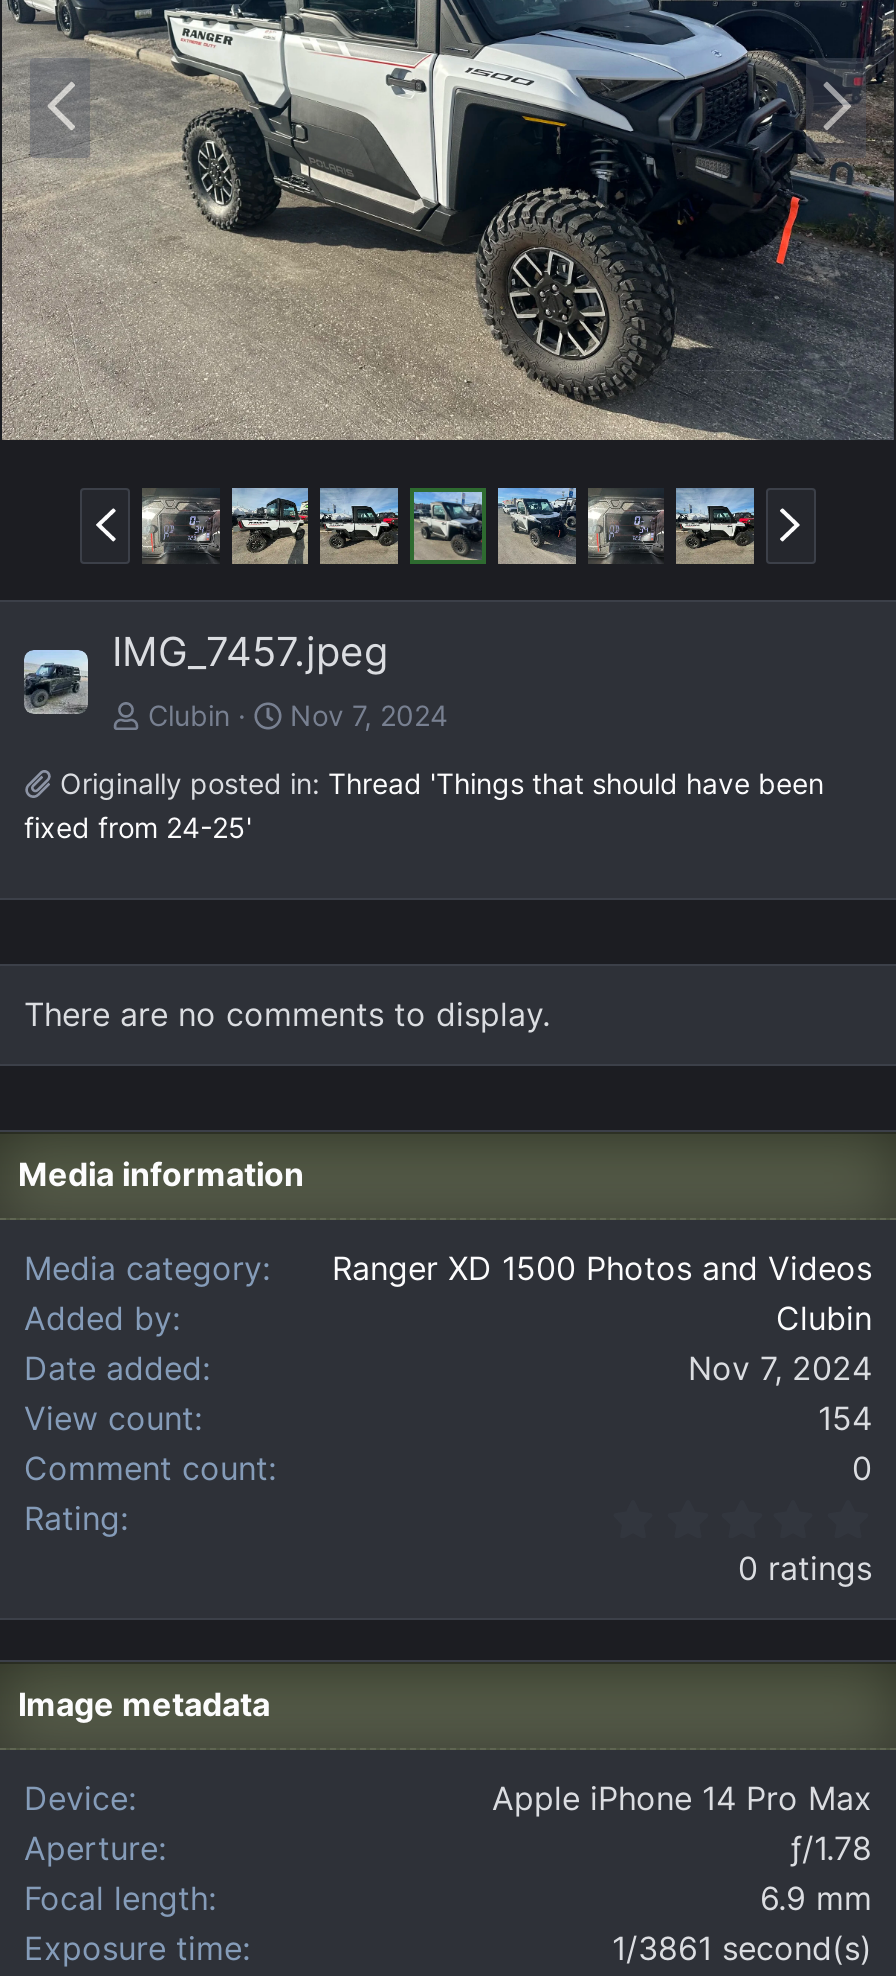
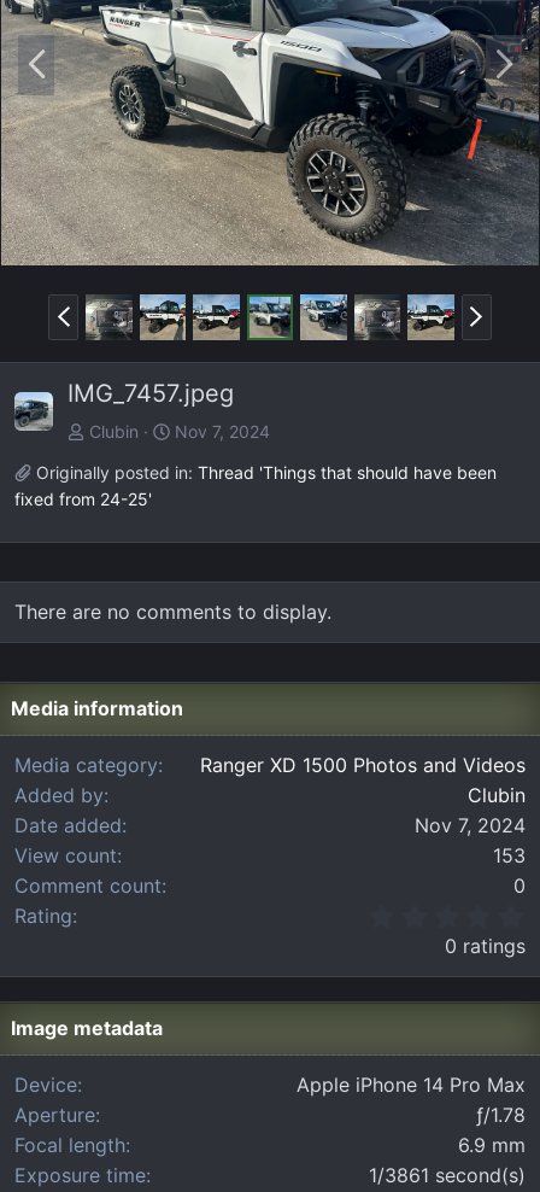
- 154
+ 153
